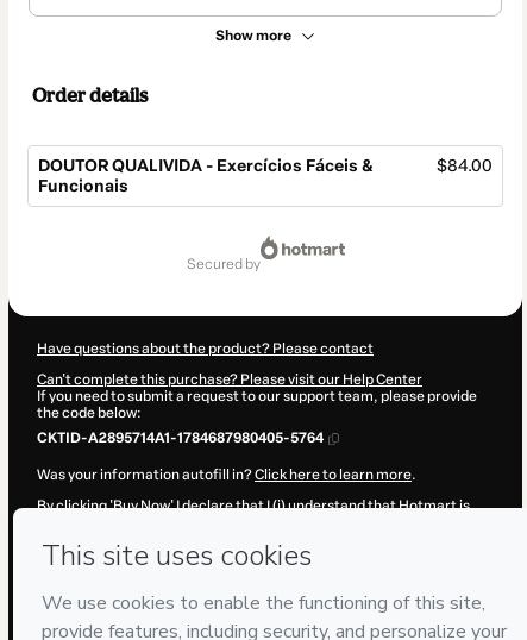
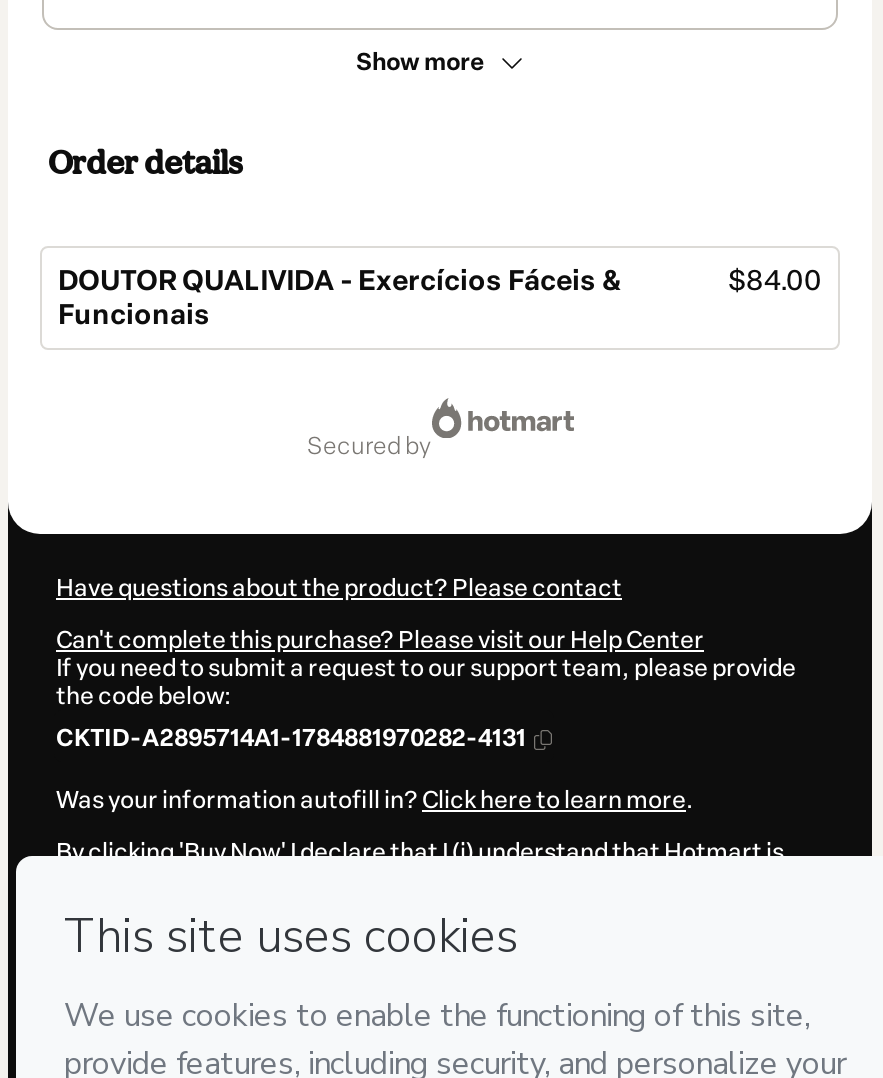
- CKTID-A2895714A1-1784687980405-5764
+ CKTID-A2895714A1-1784881970282-4131
